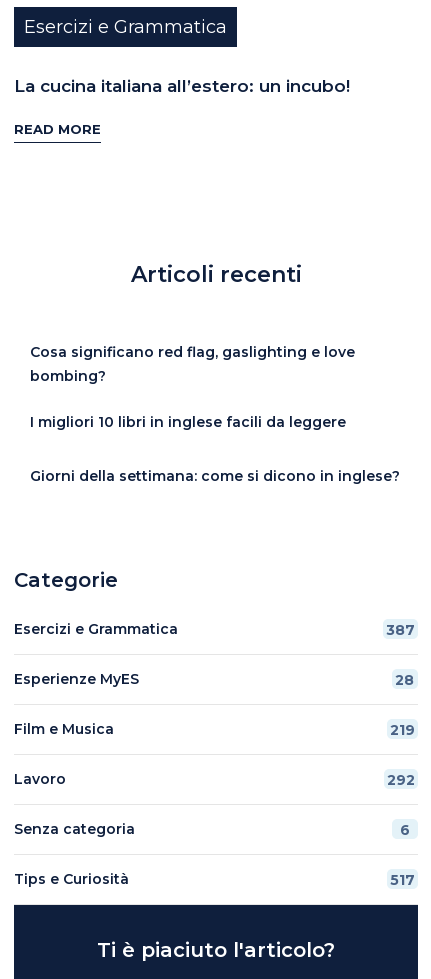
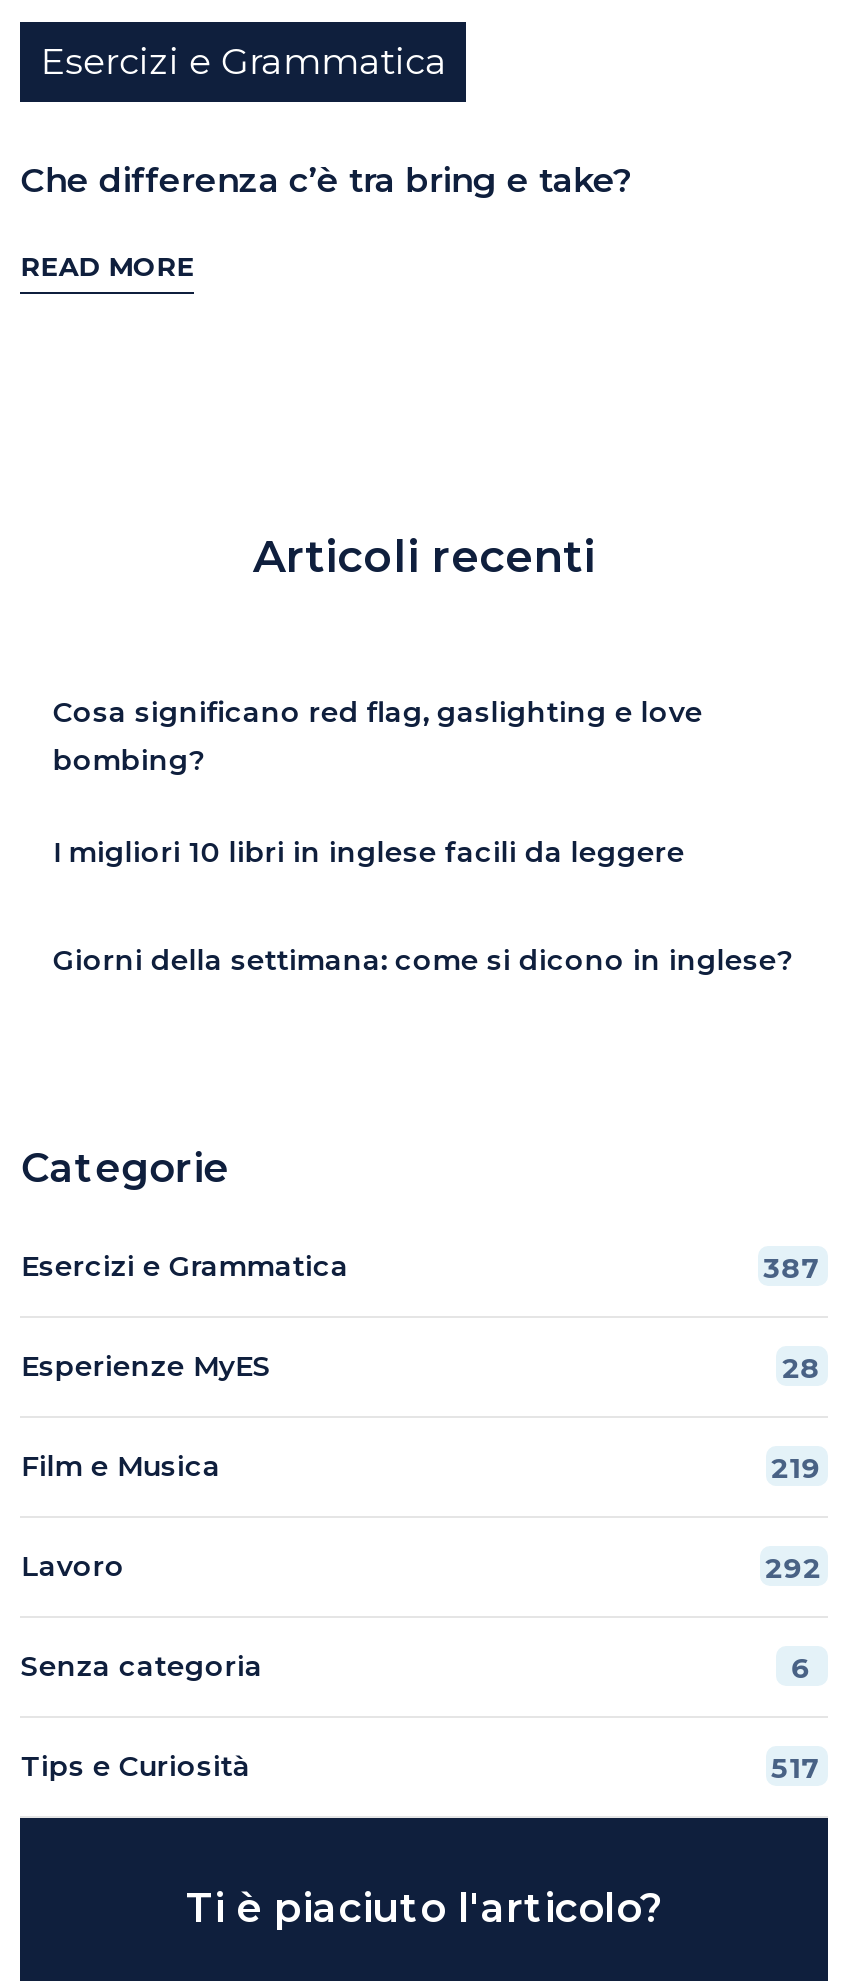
- La cucina italiana all’estero: un incubo!
+ Che differenza c’è tra bring e take?
